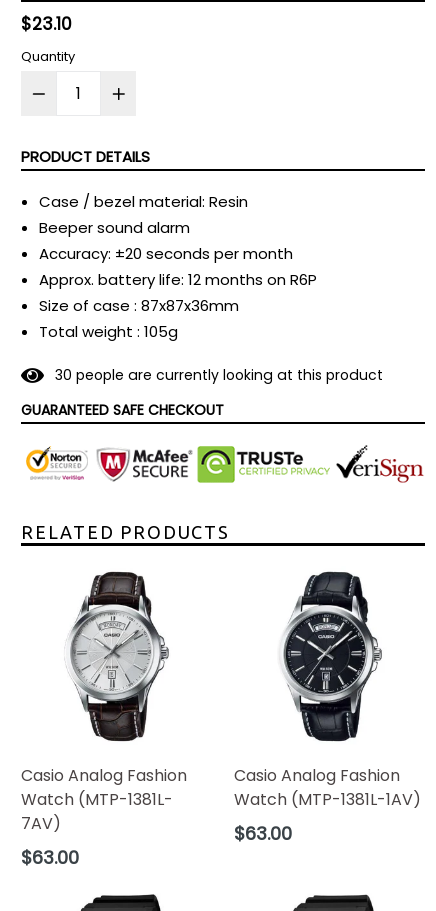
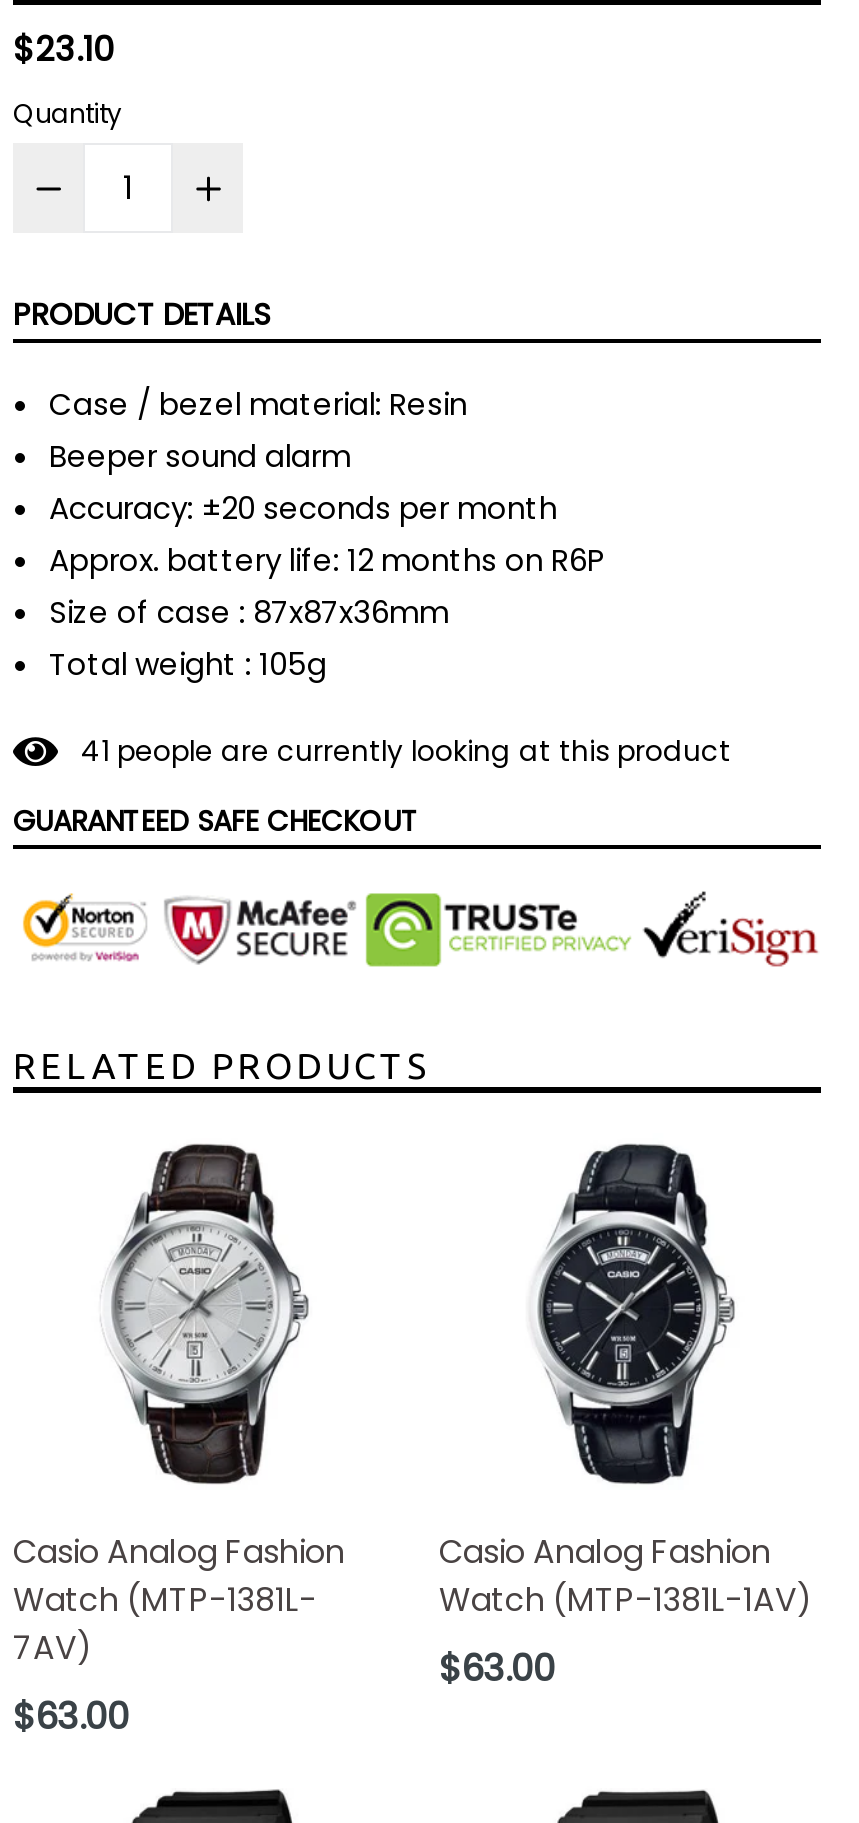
- 3 0 people are currently looking at this product
+ 4 1 people are currently looking at this product
